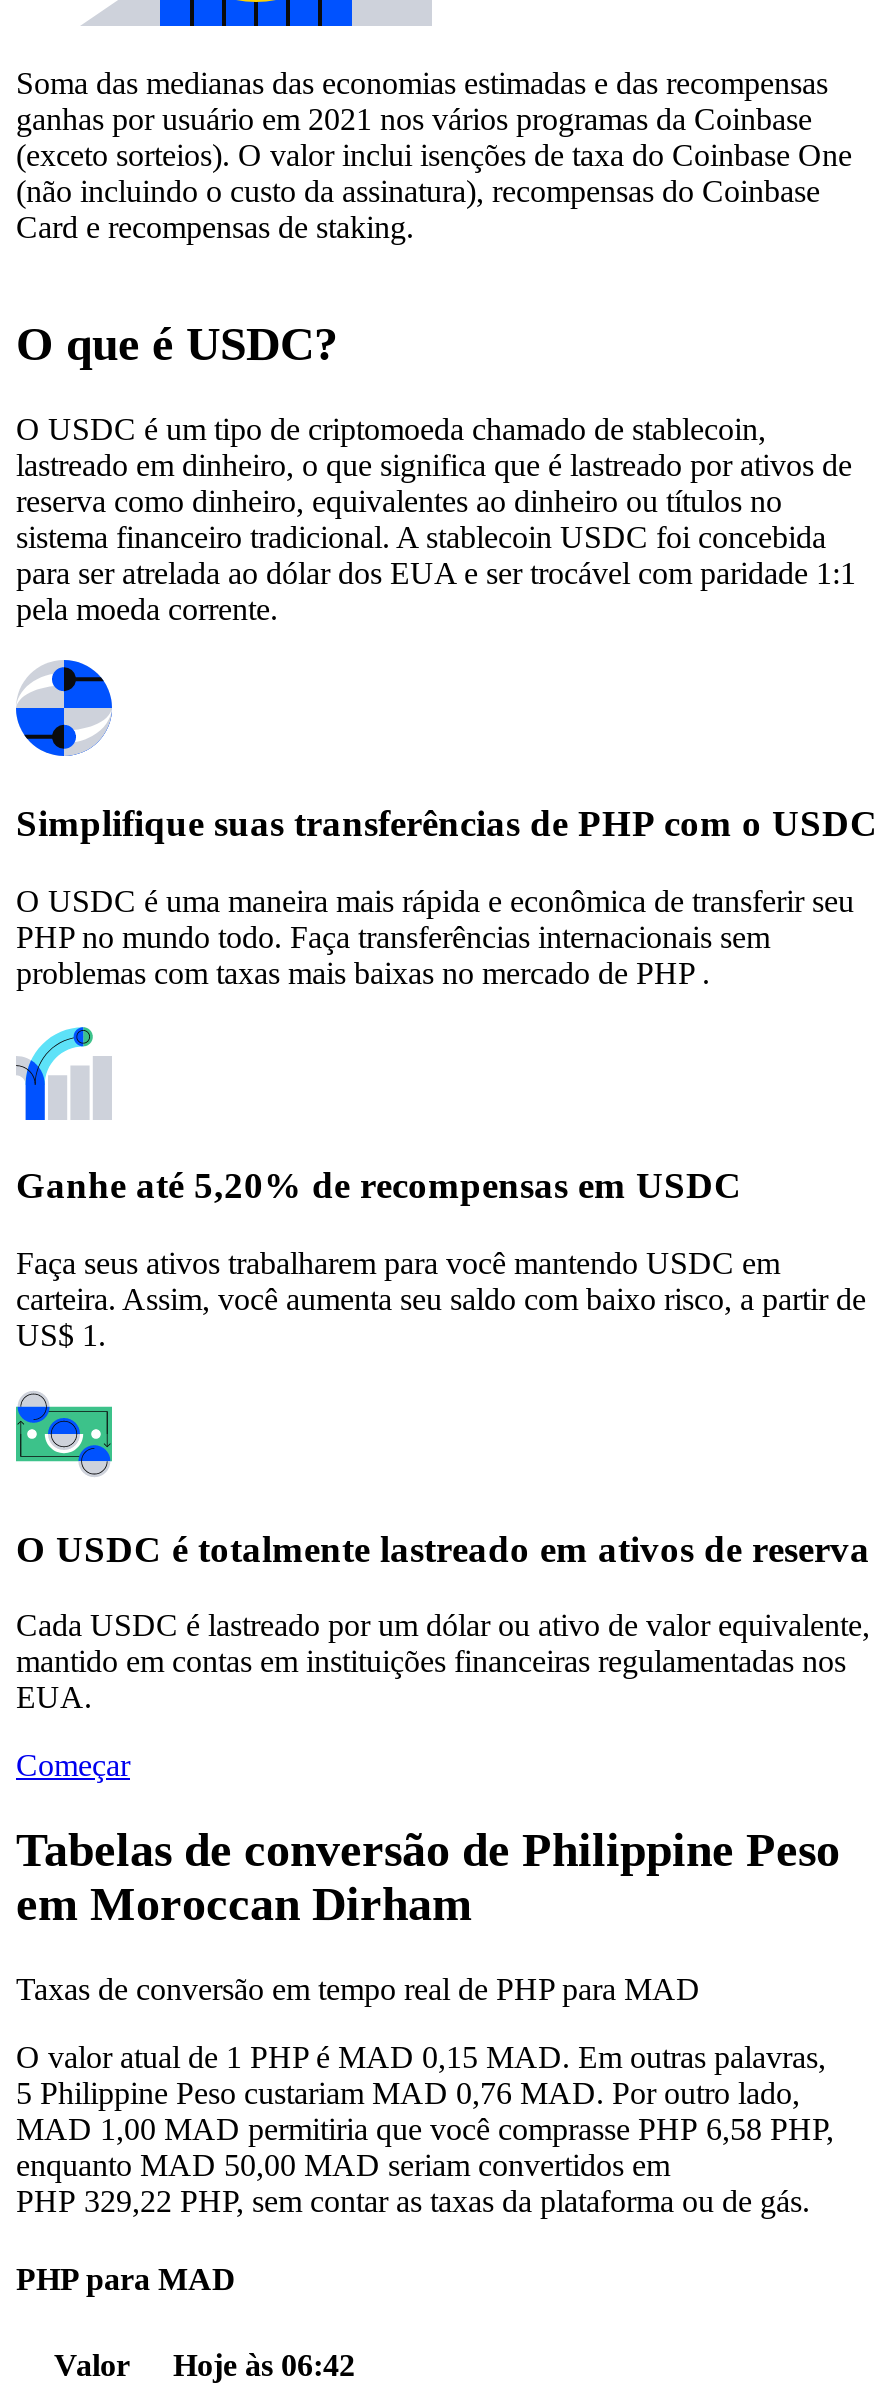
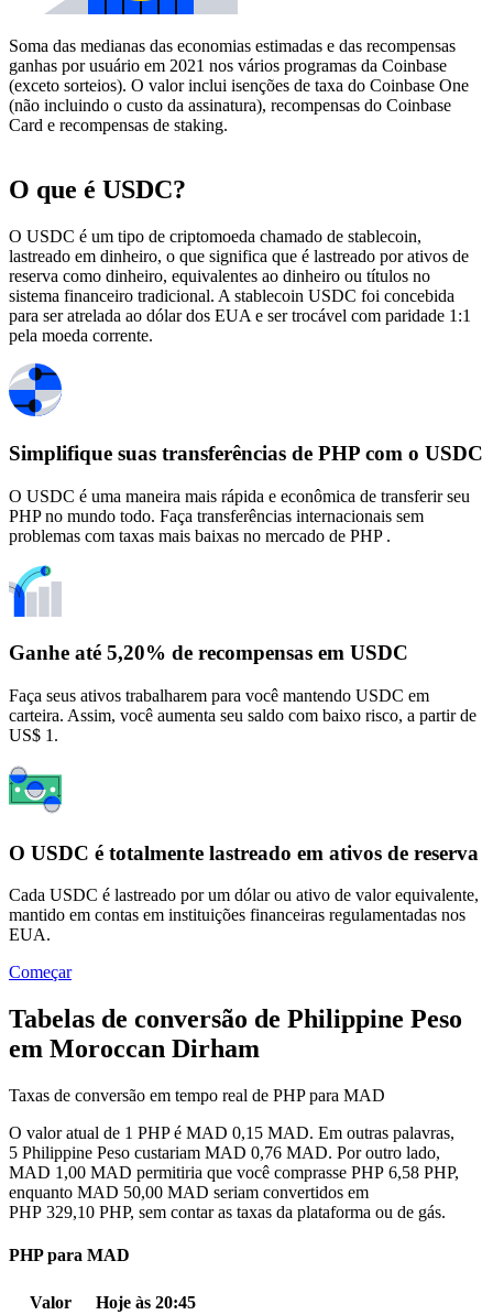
- PHP 329,22 PHP, sem contar as taxas da plataforma ou de gás.
+ PHP 329,10 PHP, sem contar as taxas da plataforma ou de gás.

- Valor Hoje às 06:42
+ Valor Hoje às 20:45
